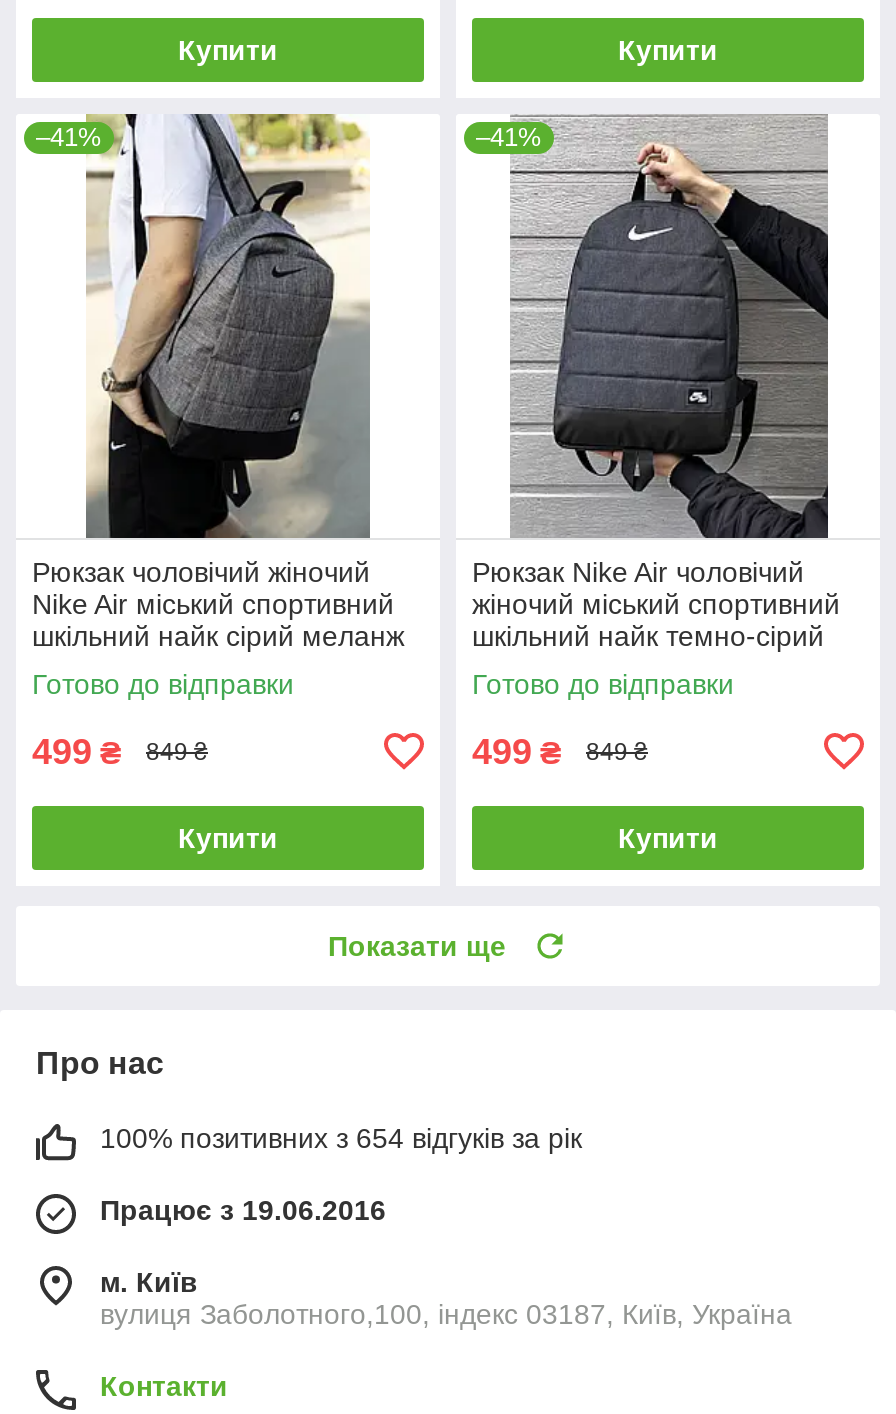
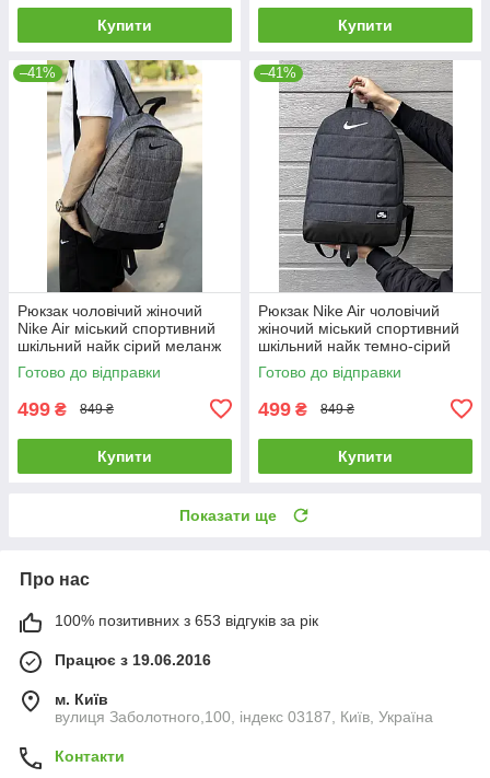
- 100% позитивних з 654 відгуків за рік
+ 100% позитивних з 653 відгуків за рік
